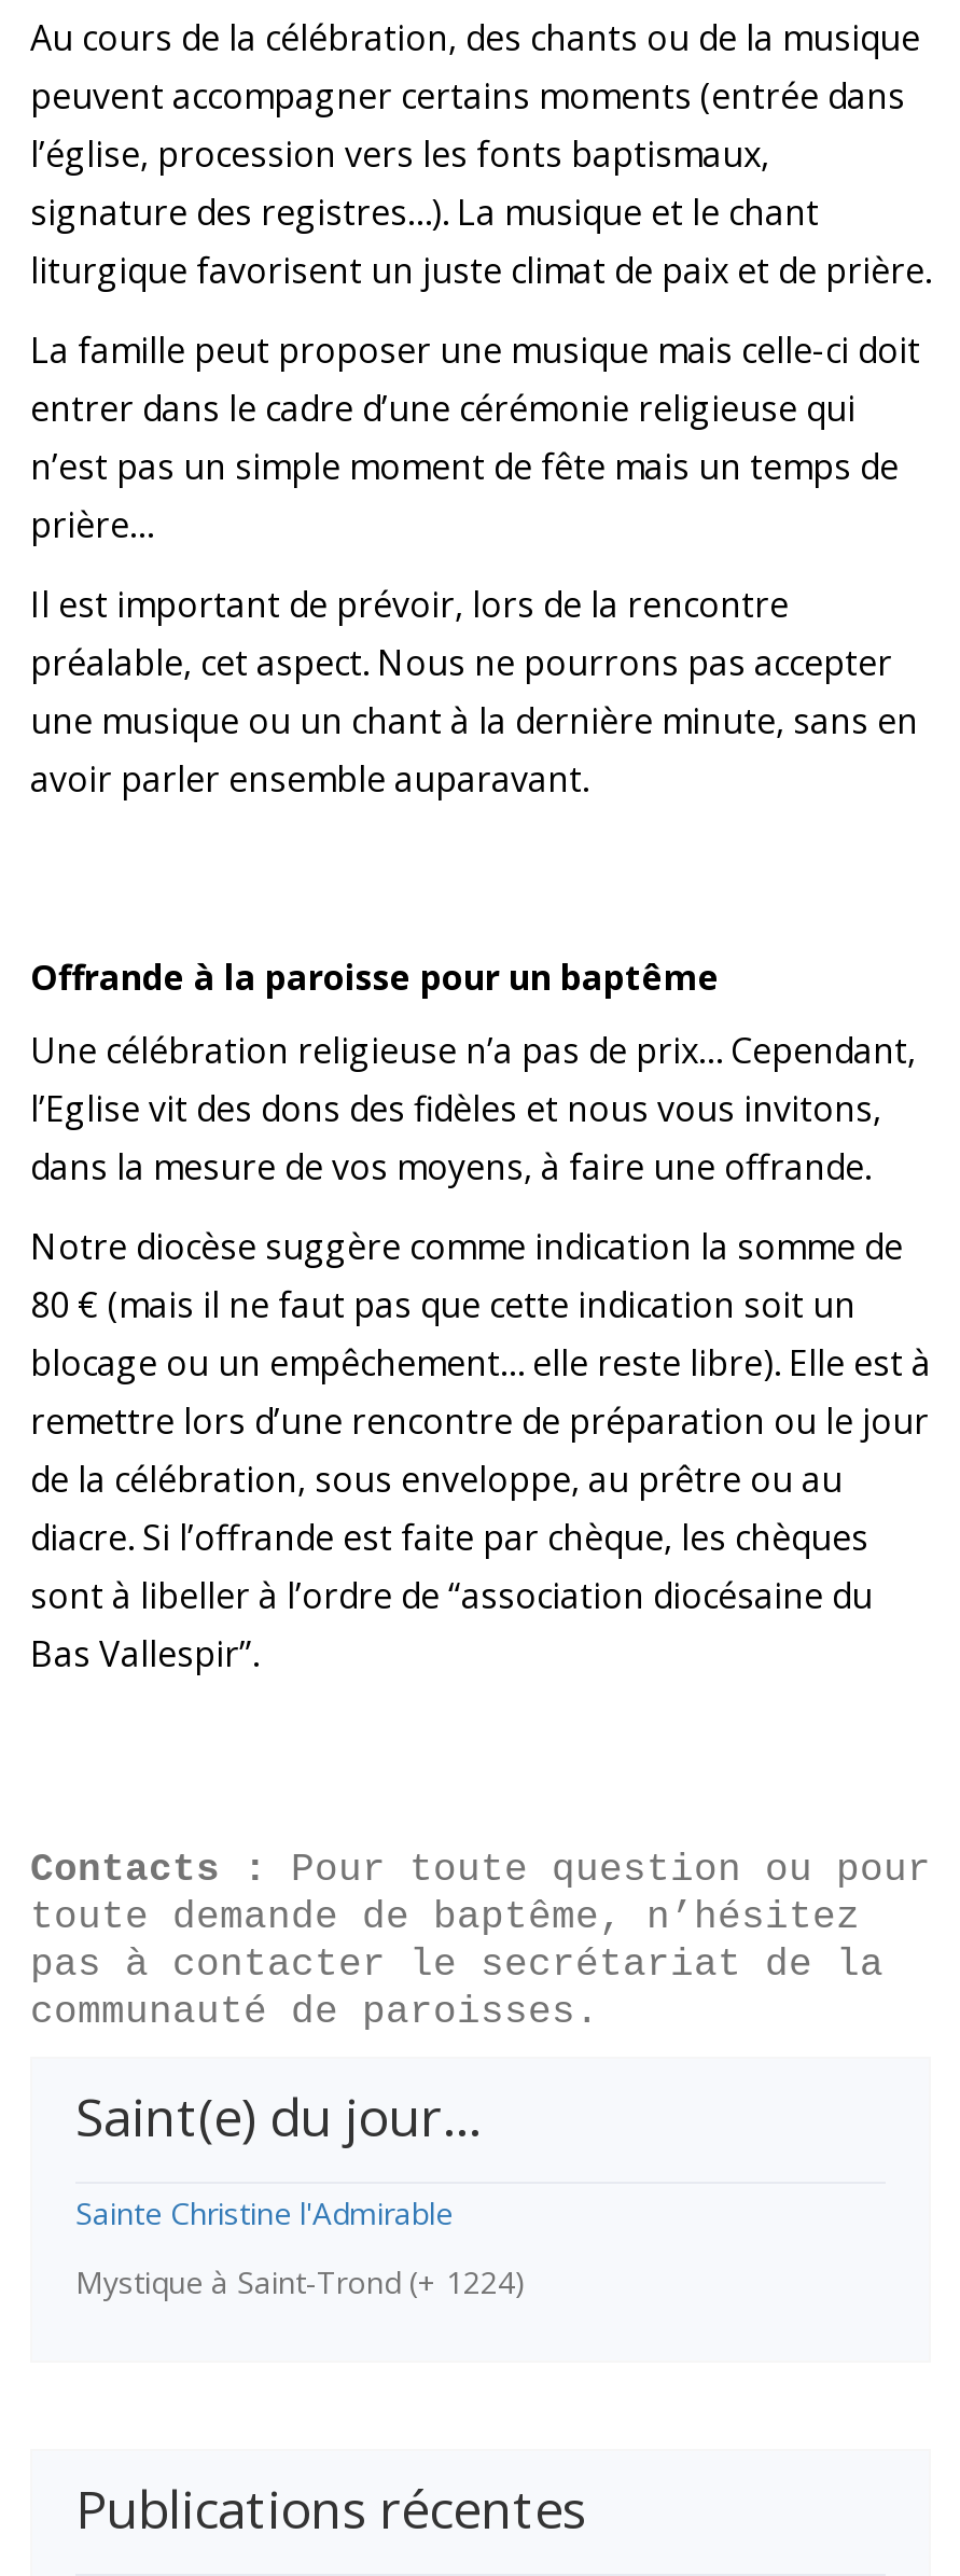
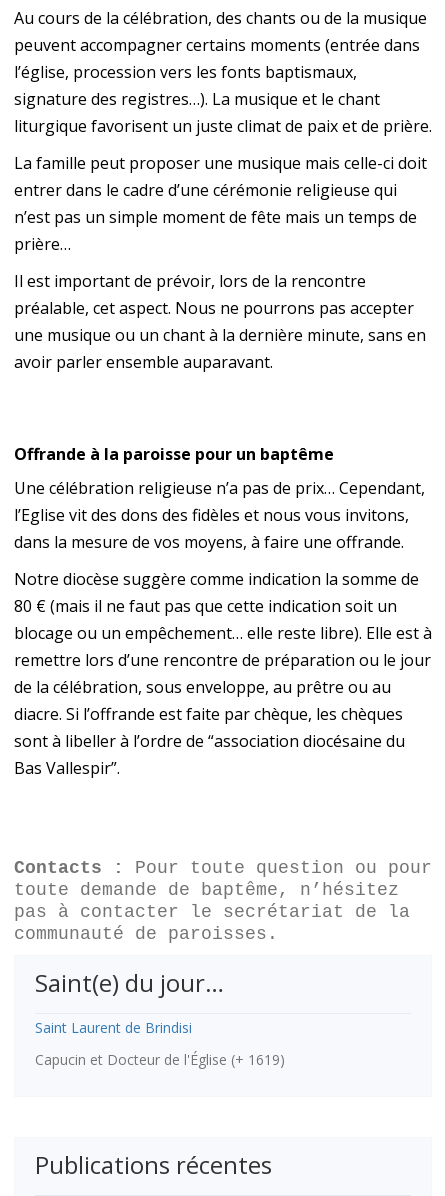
- Sainte Christine l'Admirable
+ Saint Laurent de Brindisi

- Mystique à Saint-Trond (+ 1224)
+ Capucin et Docteur de l'Église (+ 1619)
